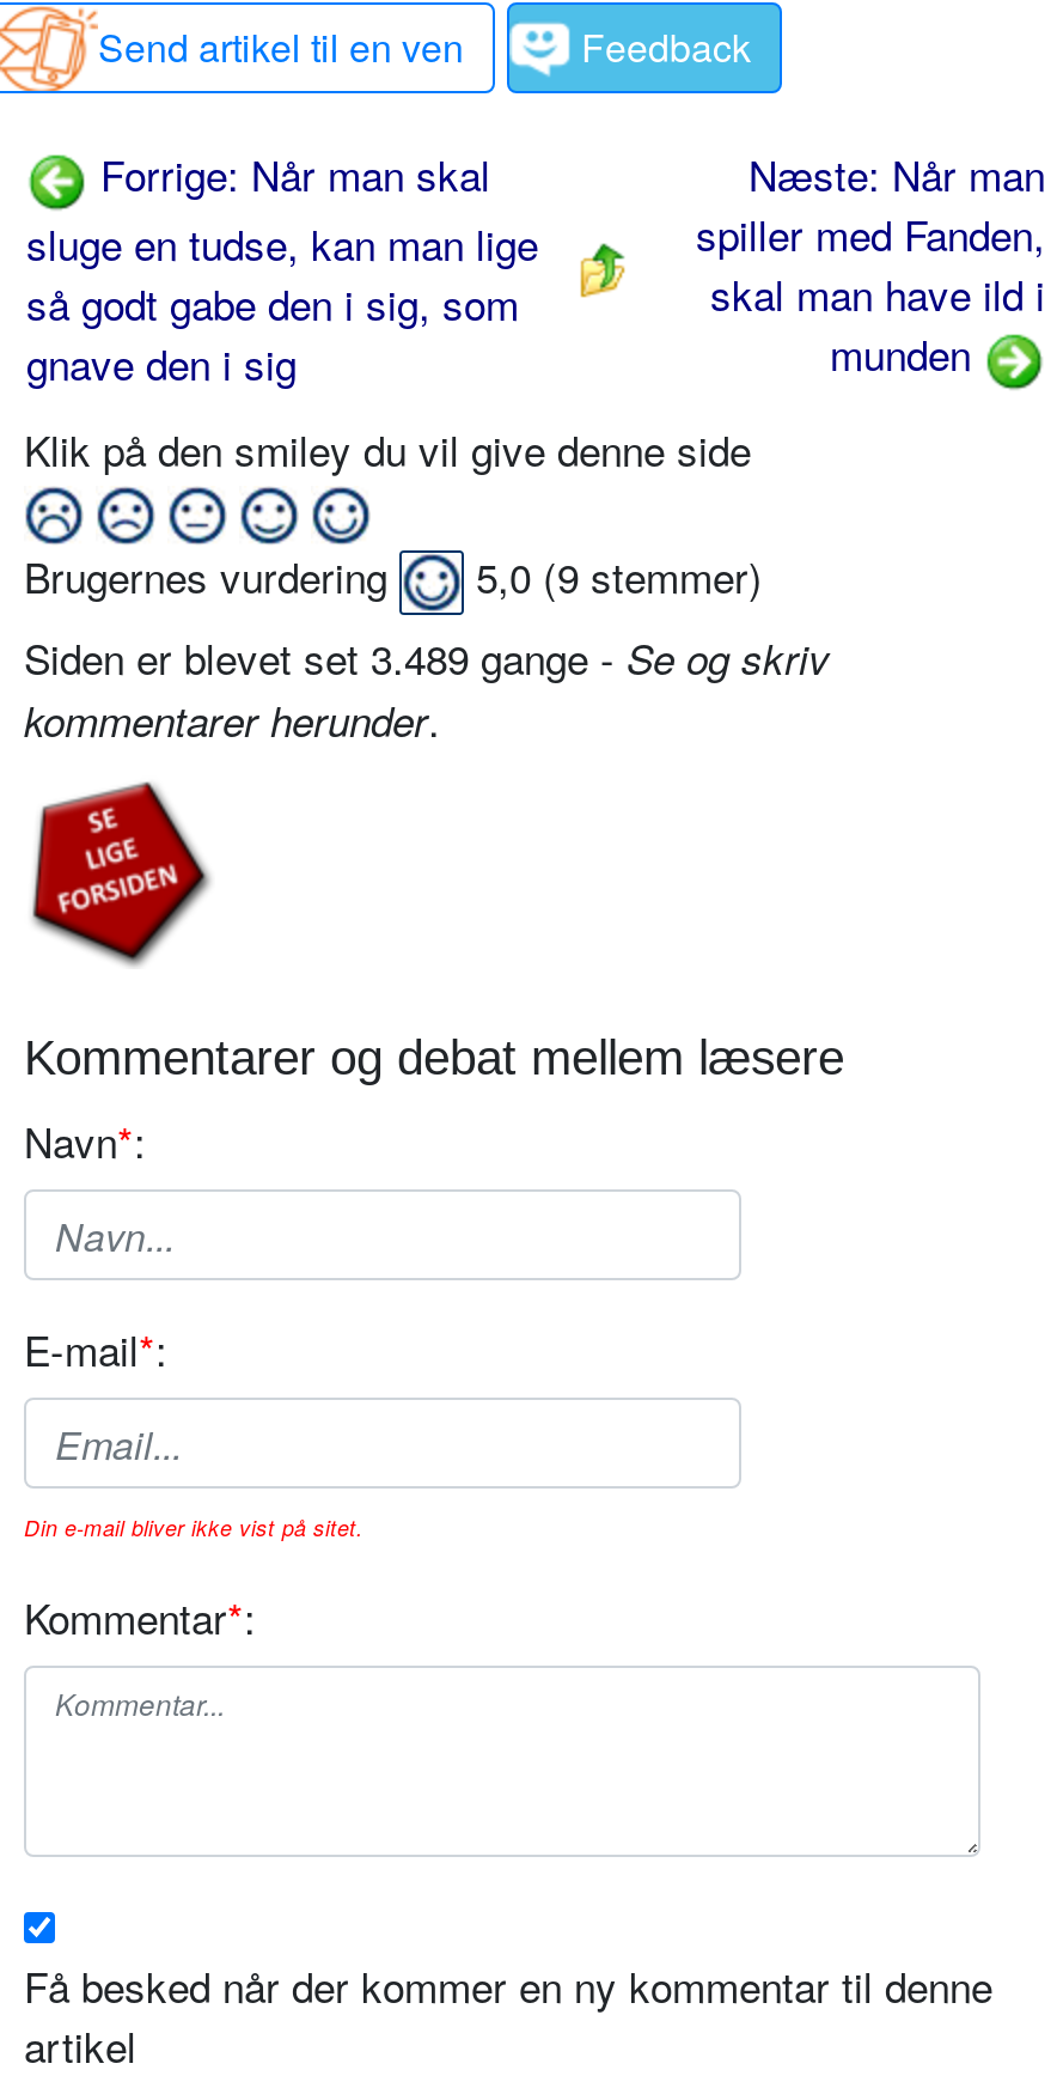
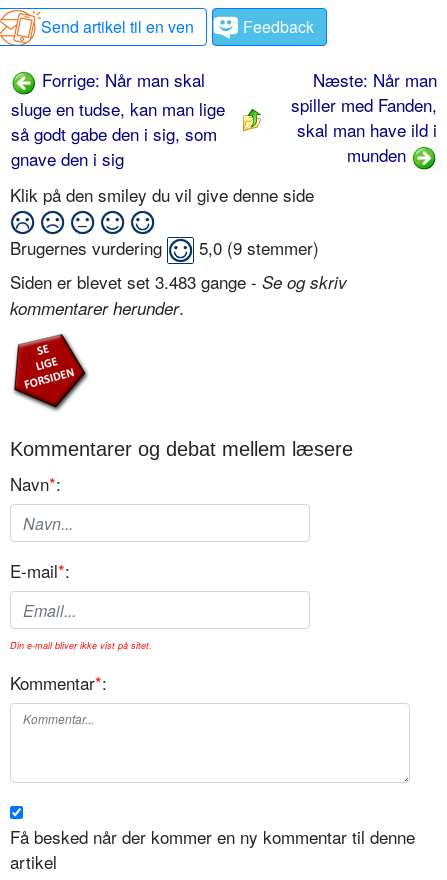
- Siden er blevet set 3.489 gange - Se og skriv
+ Siden er blevet set 3.483 gange - Se og skriv
